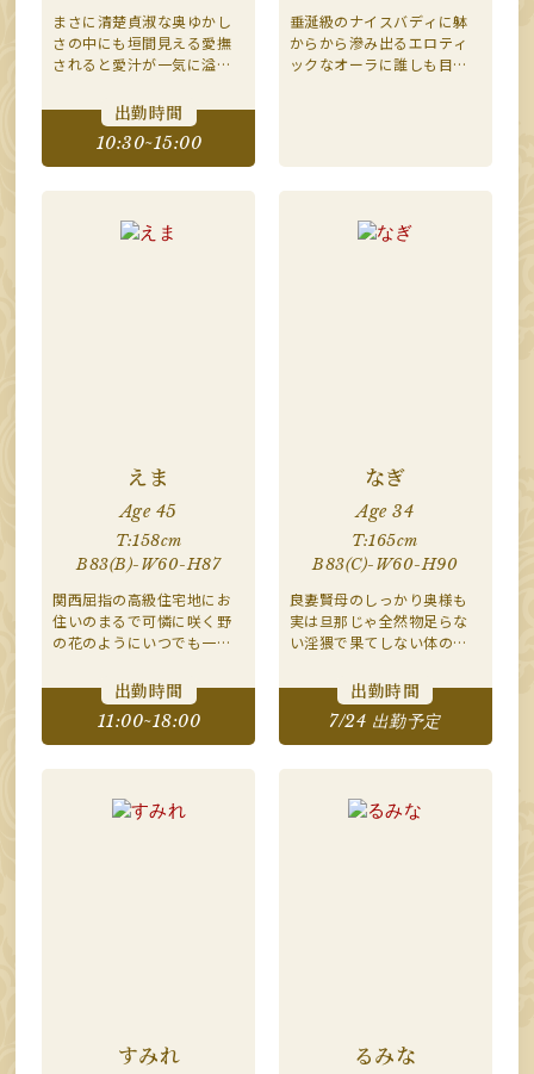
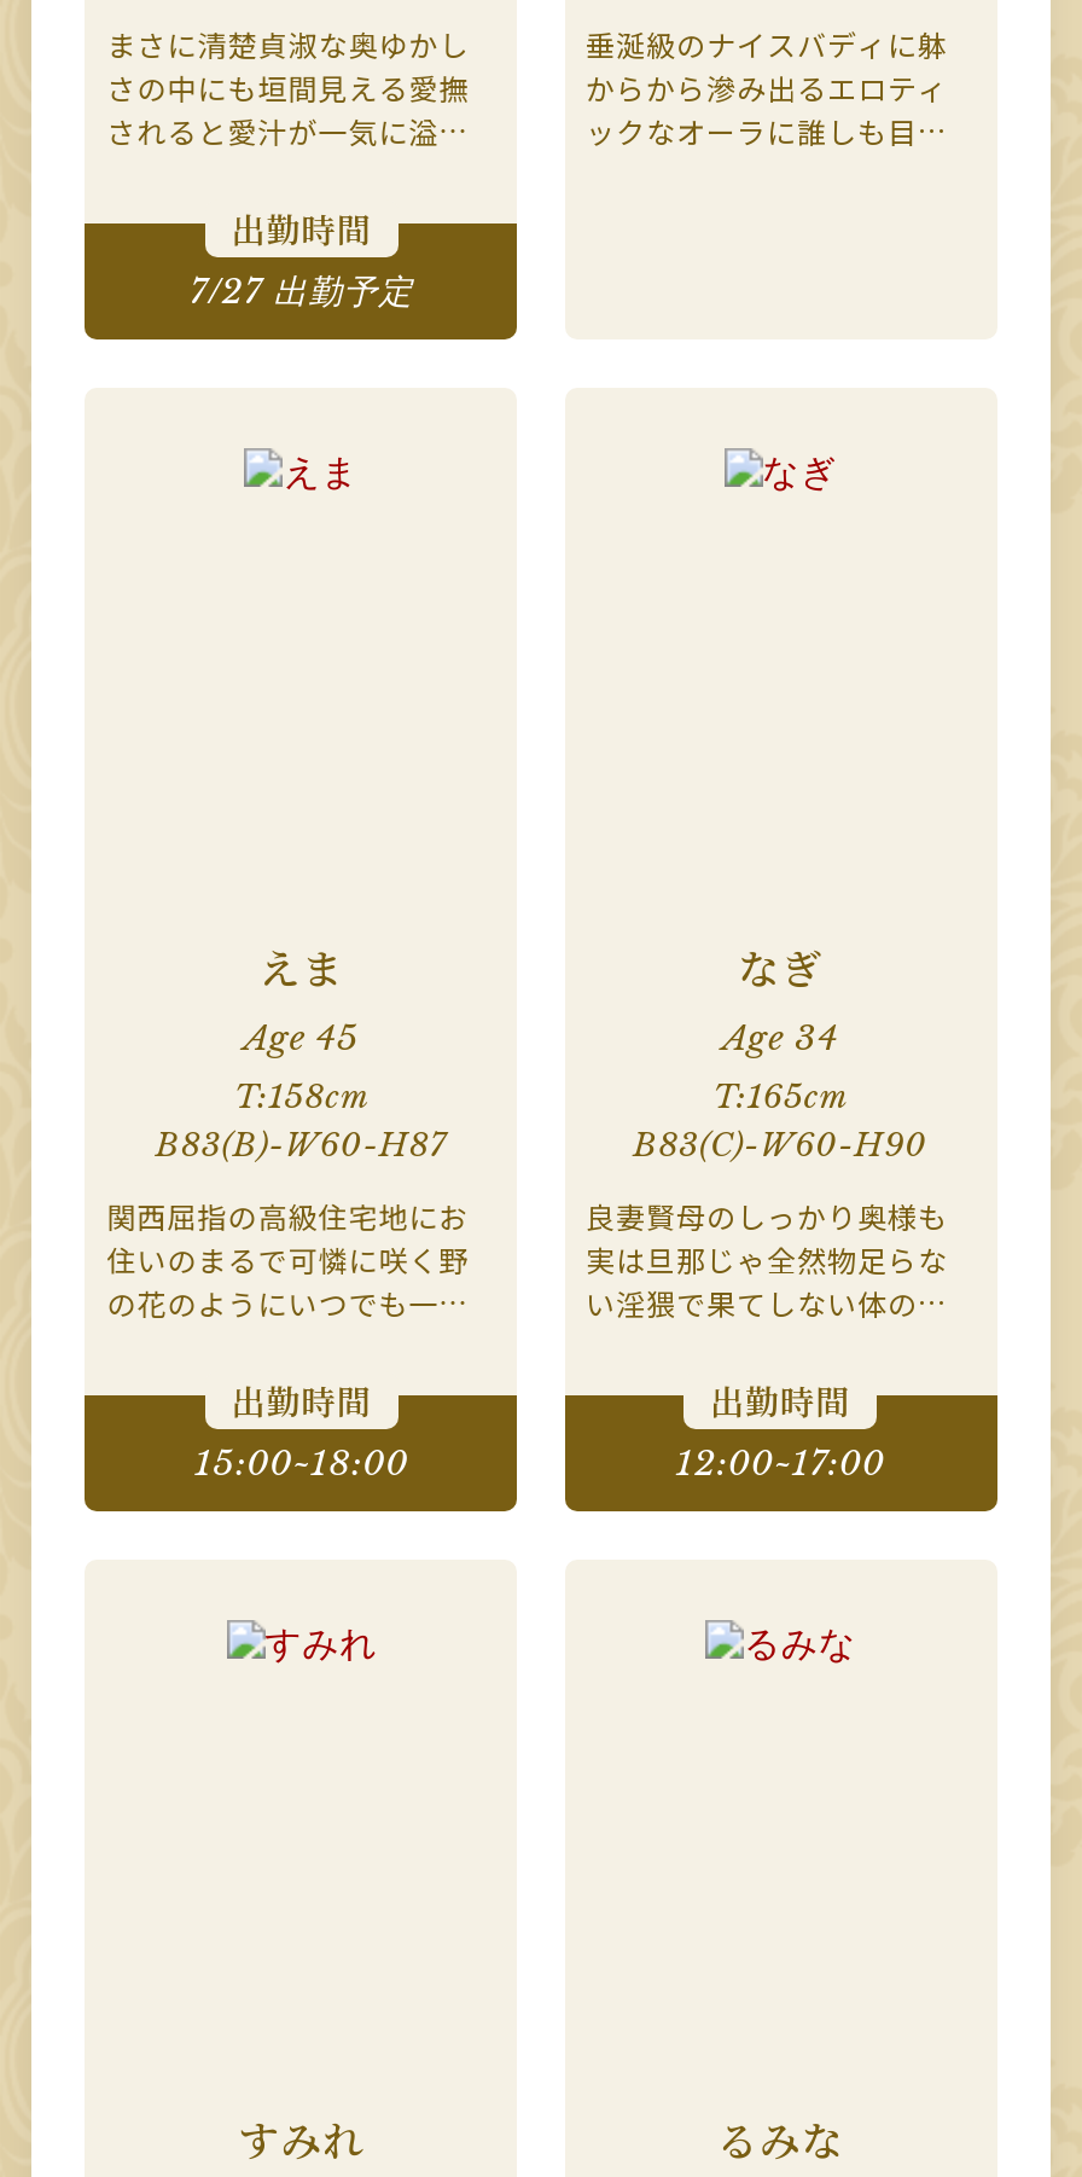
- 10:30~15:00
+ 7/27 出勤予定

- 11:00~18:00
+ 15:00~18:00

- 7/24 出勤予定
+ 12:00~17:00
